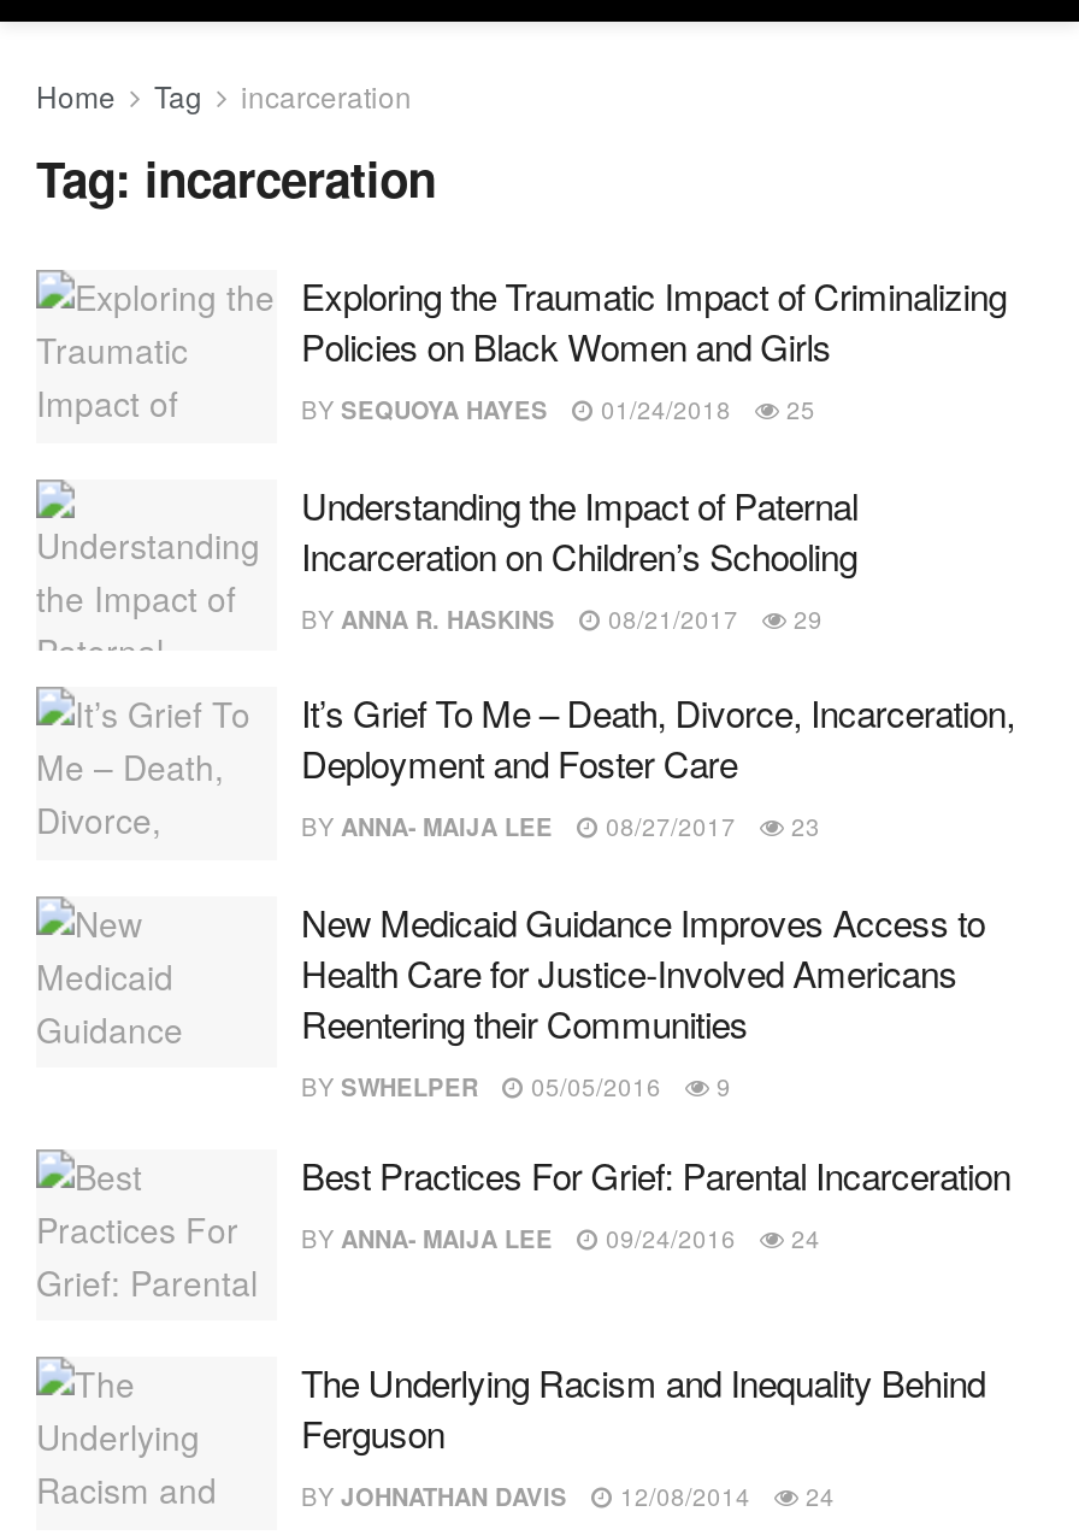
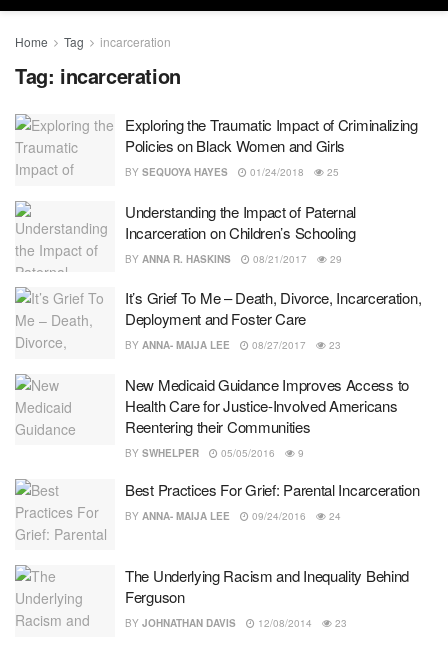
- BY JOHNATHAN DAVIS 12/08/2014 24
+ BY JOHNATHAN DAVIS 12/08/2014 23
